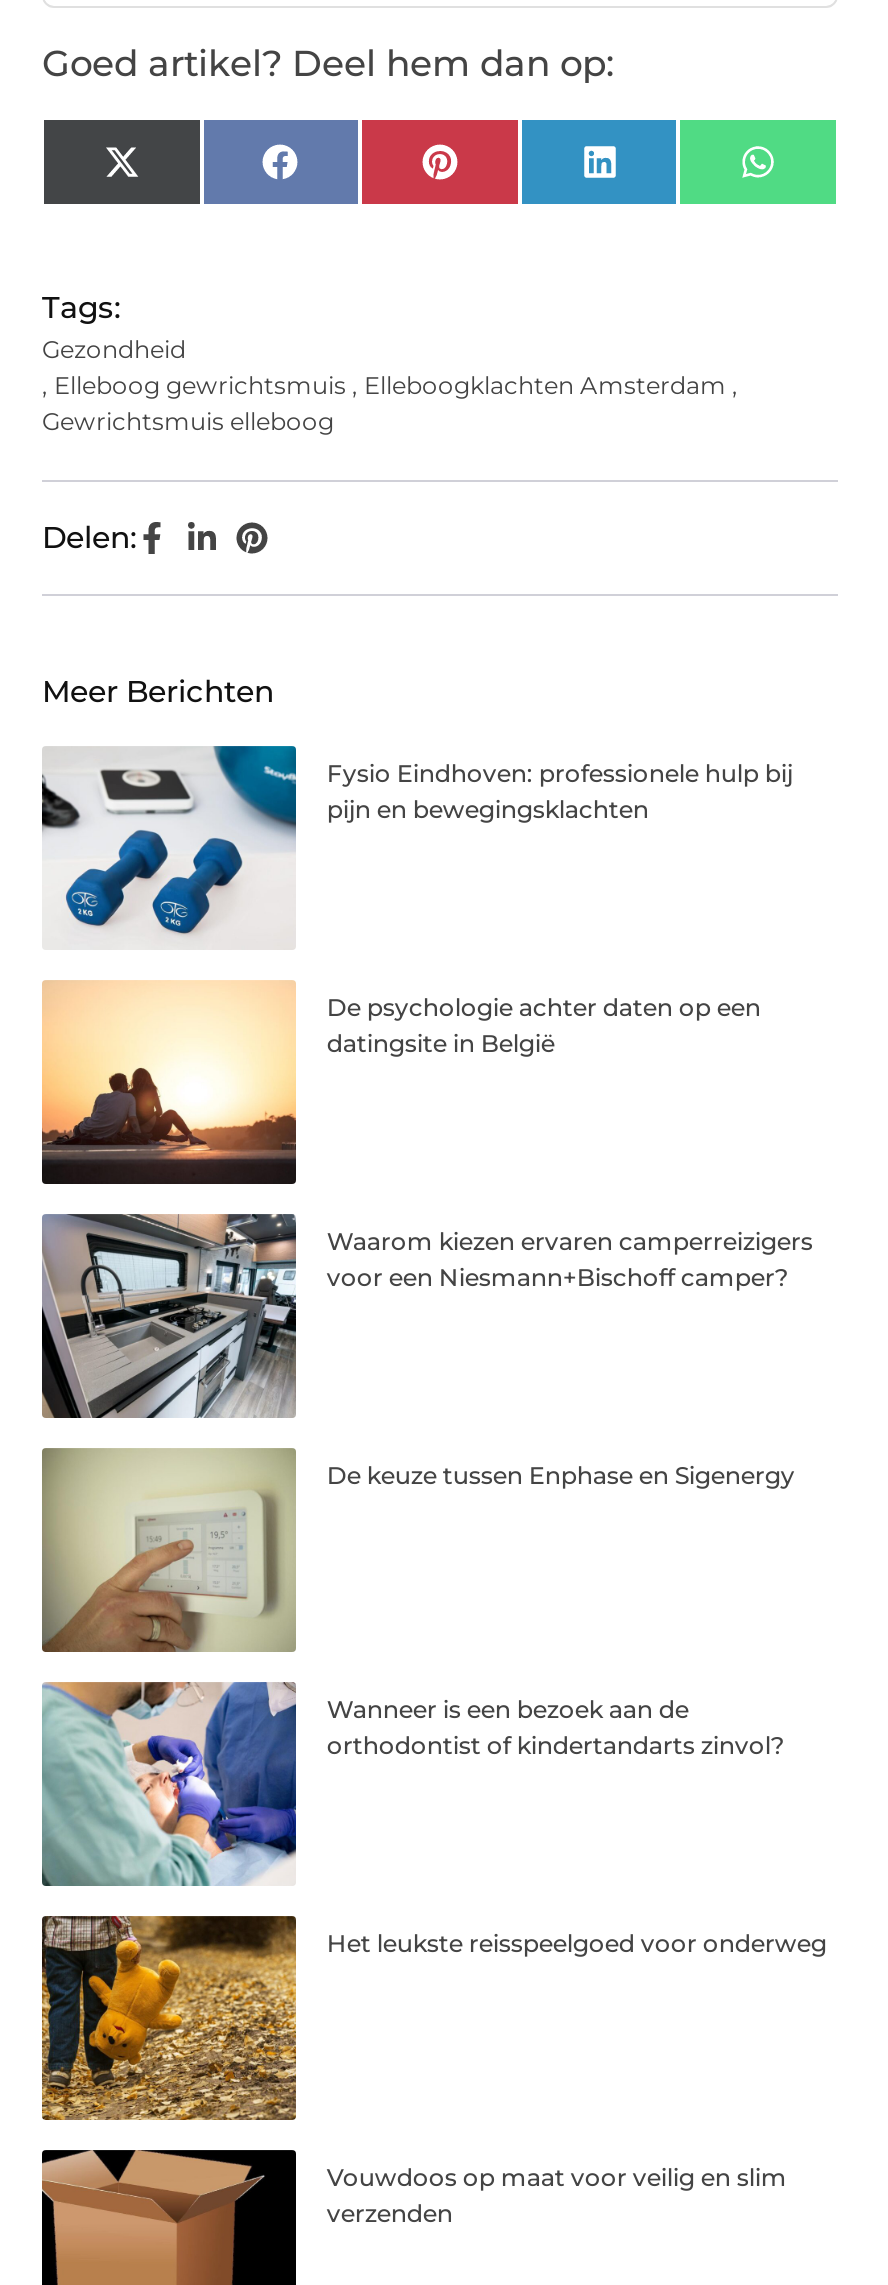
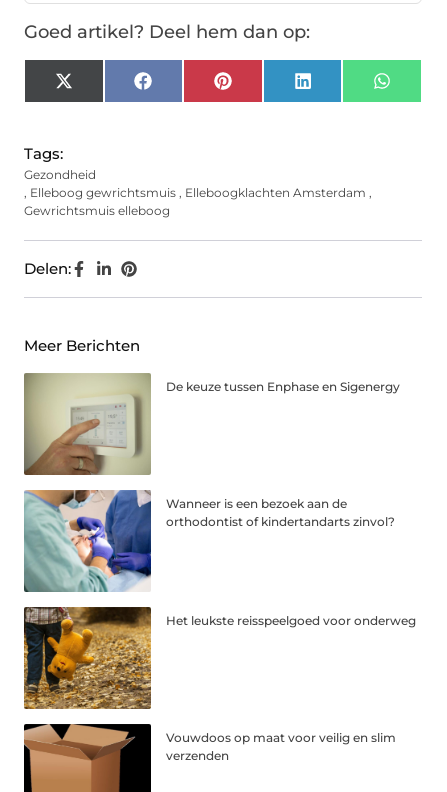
- [image]
- Fysio Eindhoven: professionele hulp bij
- pijn en bewegingsklachten

- [image]
- De psychologie achter daten op een
- datingsite in België

- [image]
- Waarom kiezen ervaren camperreizigers
- voor een Niesmann+Bischoff camper?
